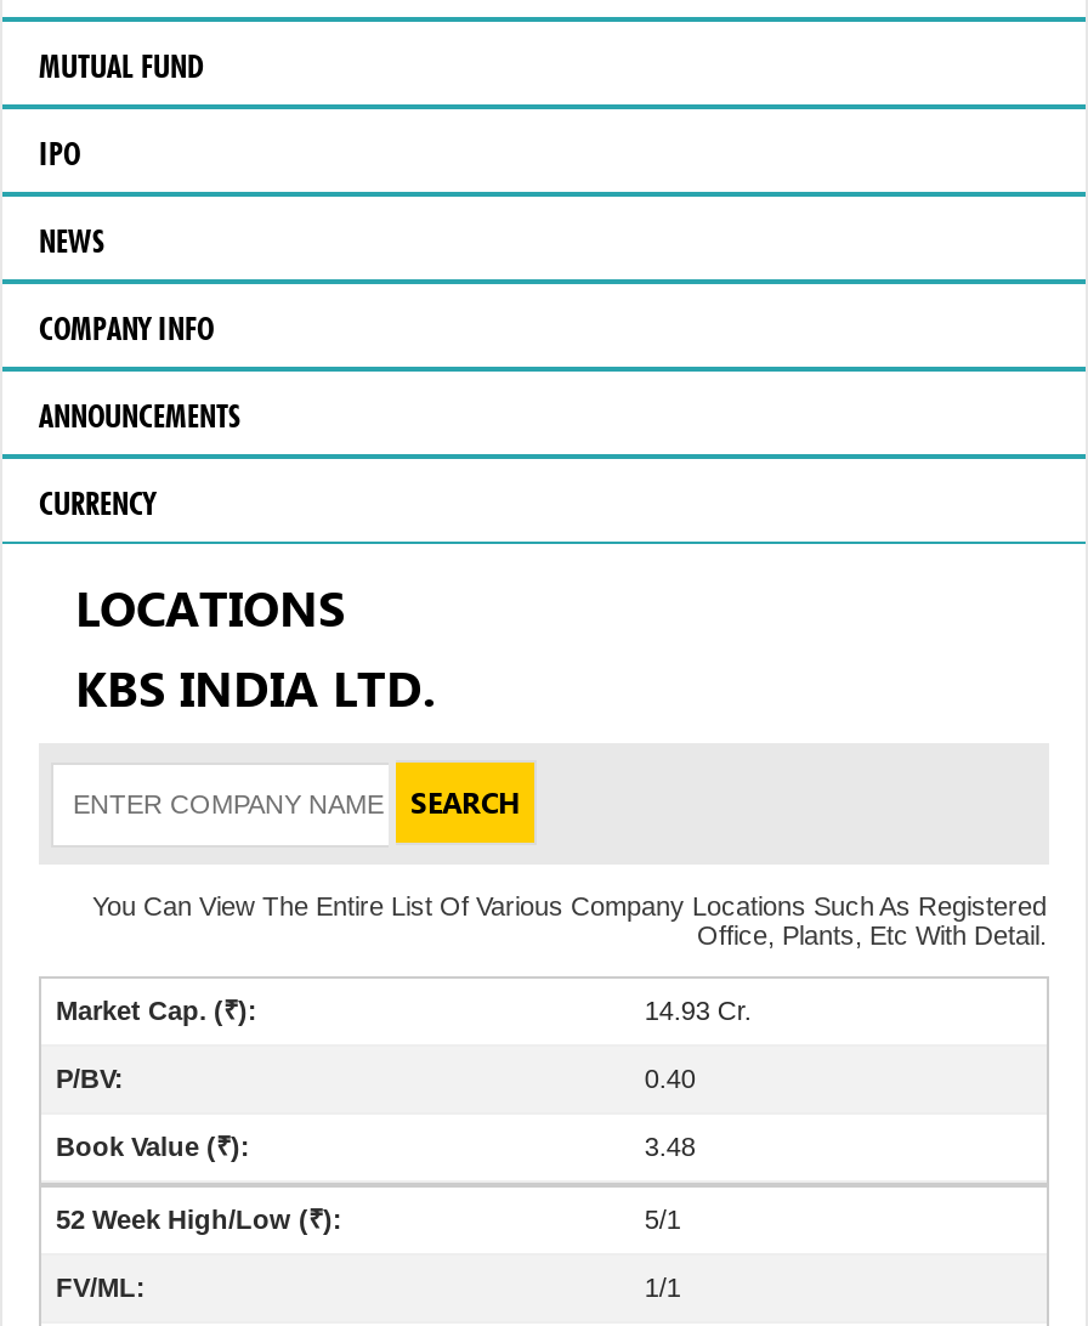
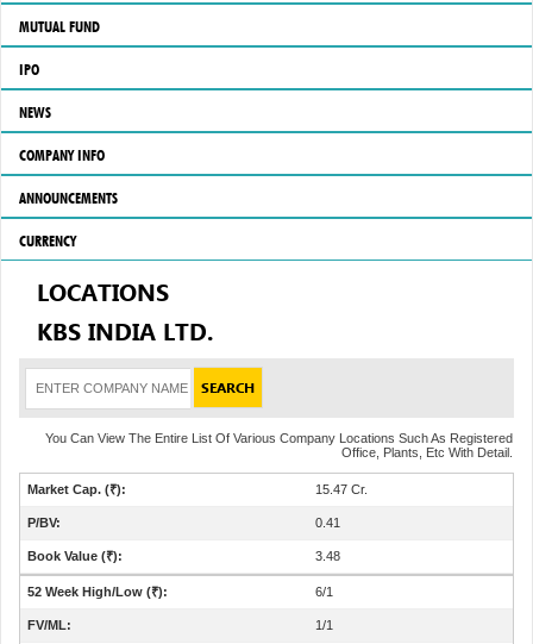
- 14.93 Cr.
+ 15.47 Cr.

- 0.40
+ 0.41

- 5/1
+ 6/1
